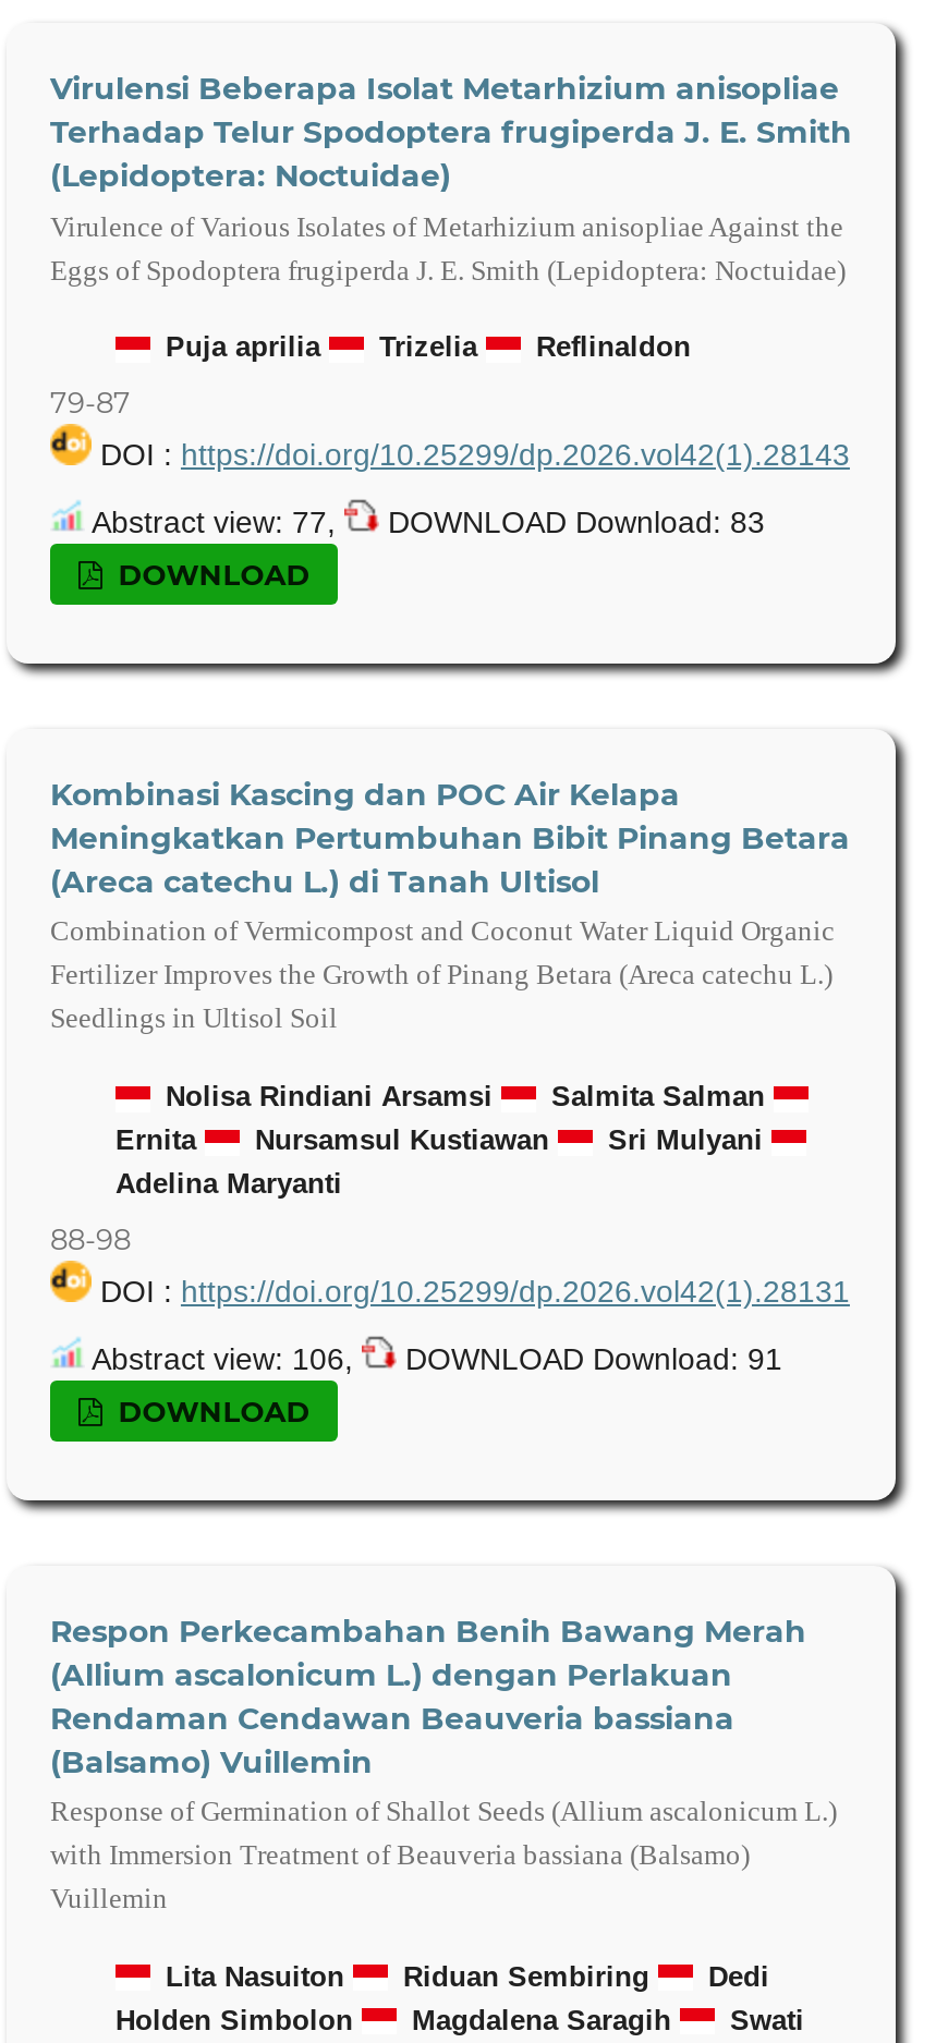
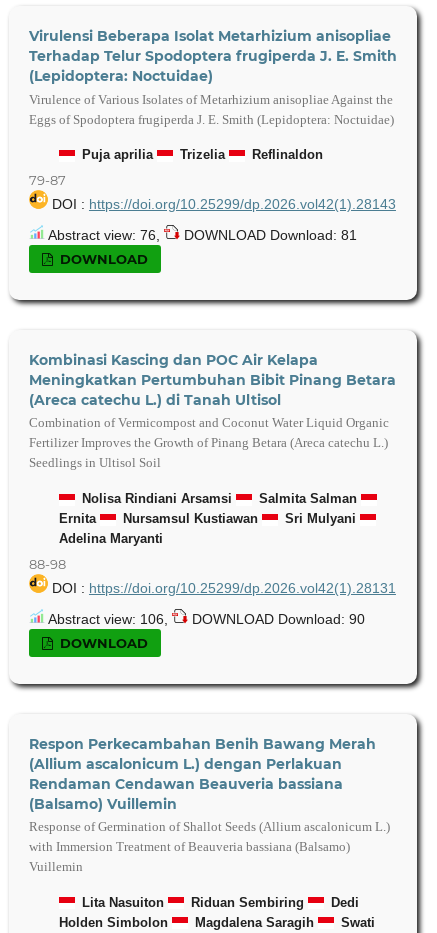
- Abstract view: 77,
+ Abstract view: 76,

- DOWNLOAD Download: 83
+ DOWNLOAD Download: 81

- DOWNLOAD Download: 91
+ DOWNLOAD Download: 90
